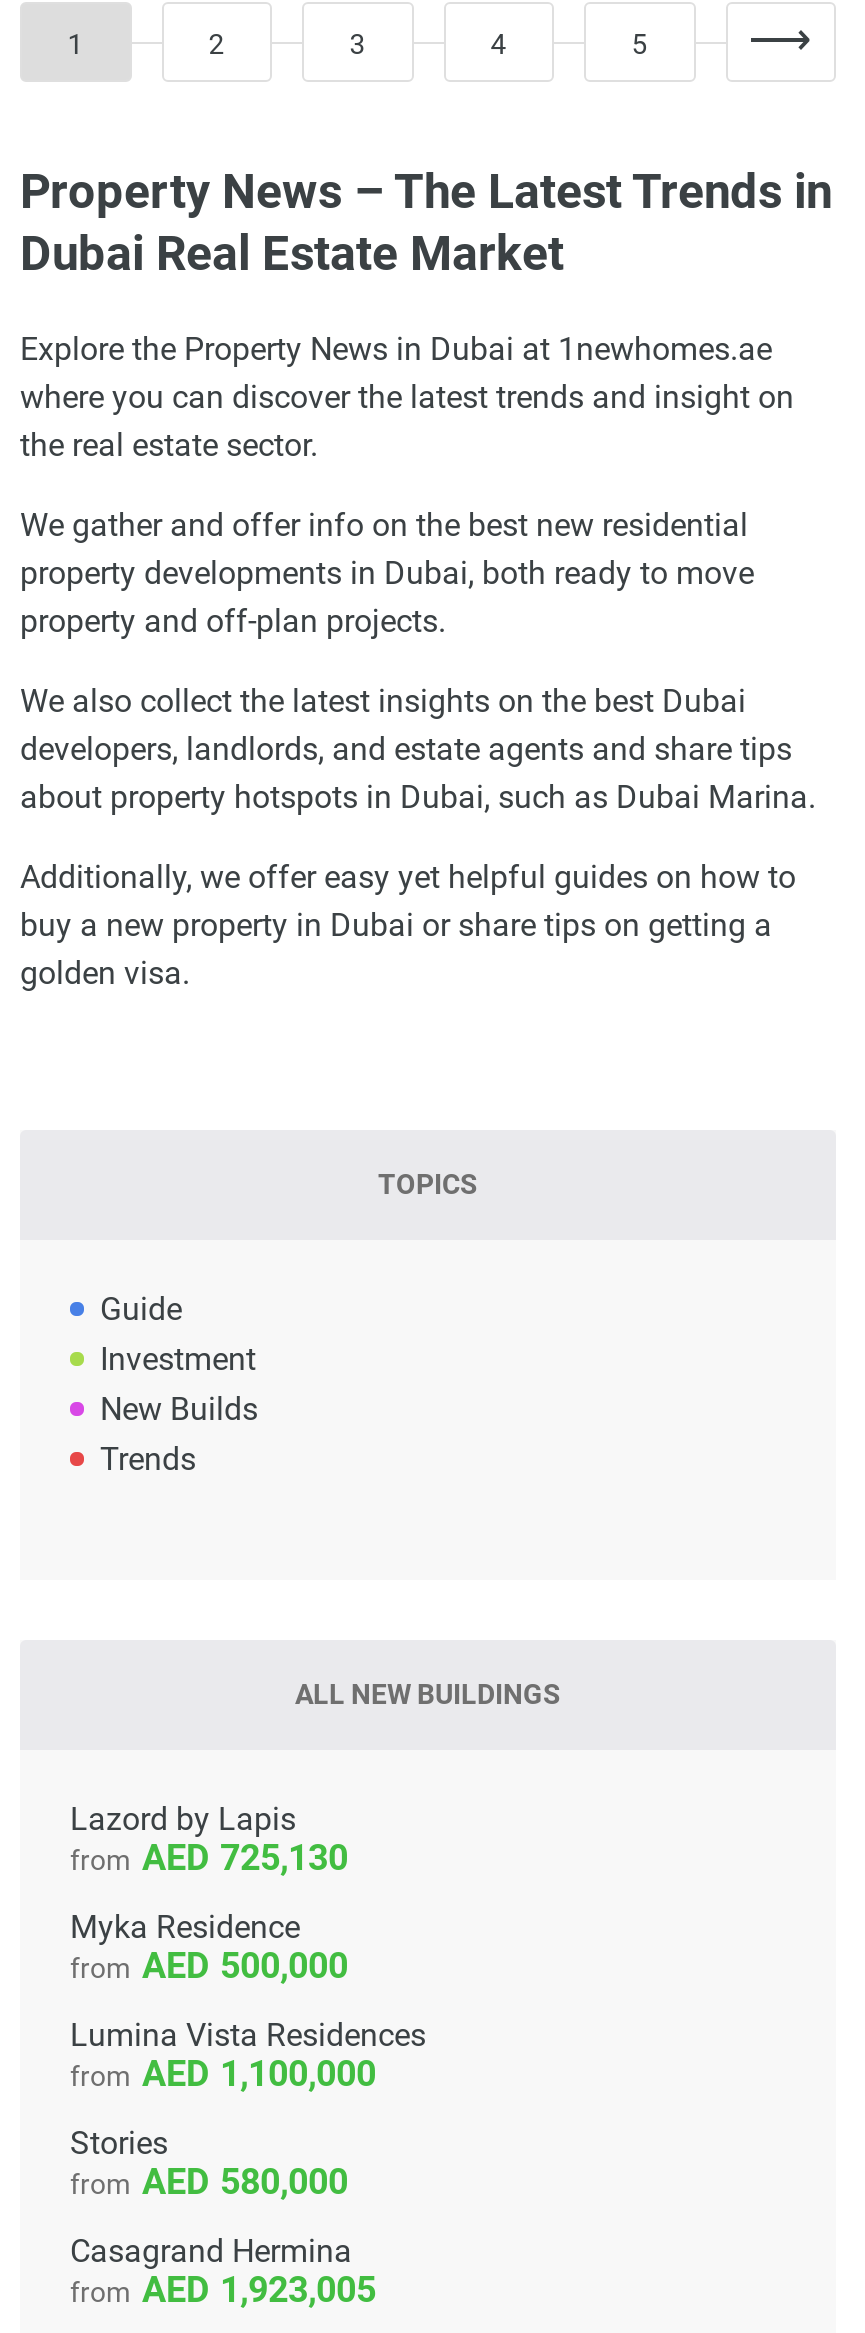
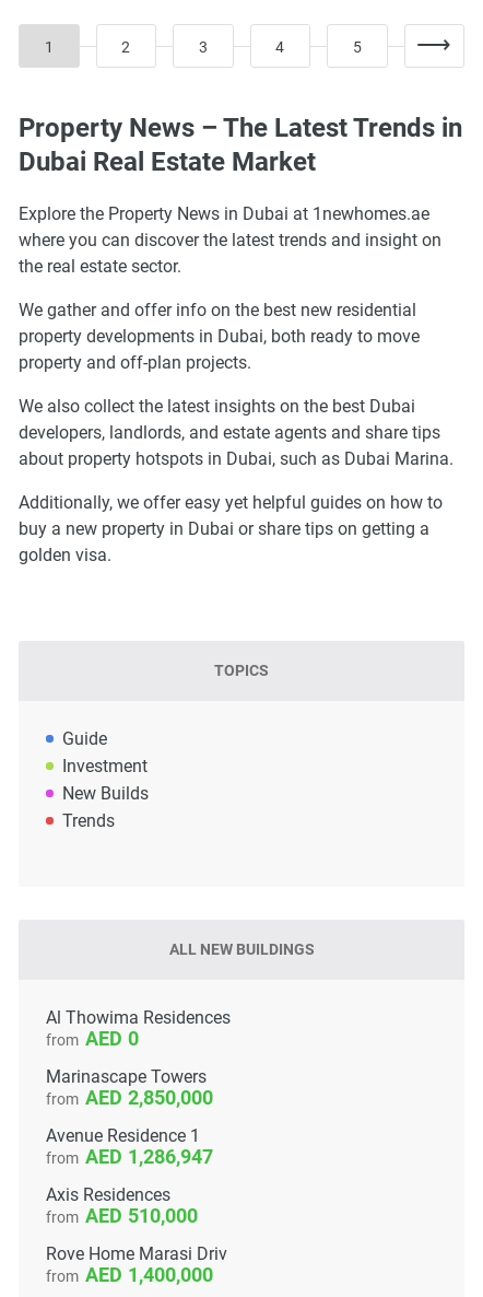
- Lazord by Lapis
+ Al Thowima Residences

- 725,130
+ 0

- Myka Residence
+ Marinascape Towers

- 500,000
+ 2,850,000

- Lumina Vista Residences
+ Avenue Residence 1

- 1,100,000
+ 1,286,947

- Stories
+ Axis Residences

- 580,000
+ 510,000

- Casagrand Hermina
+ Rove Home Marasi Driv

- 1,923,005
+ 1,400,000
